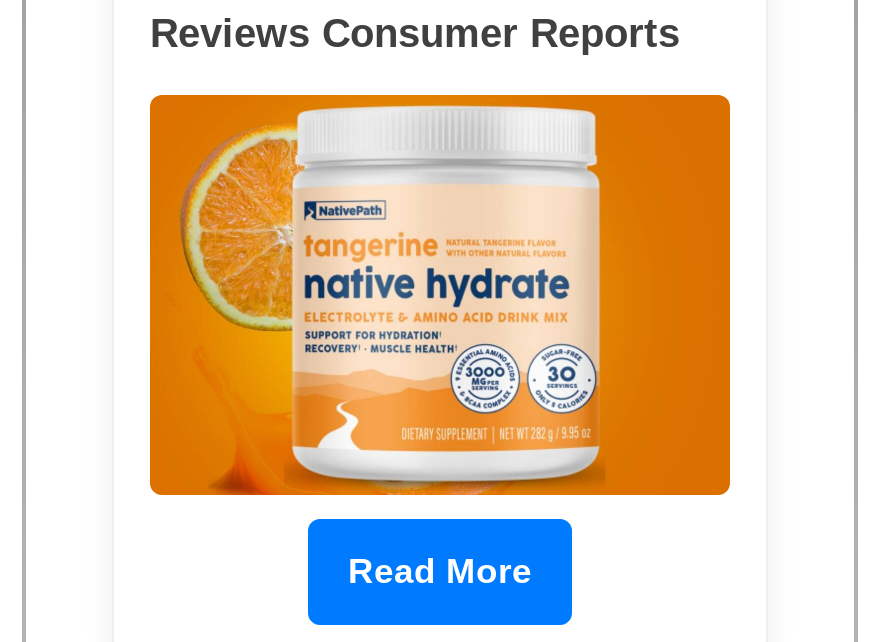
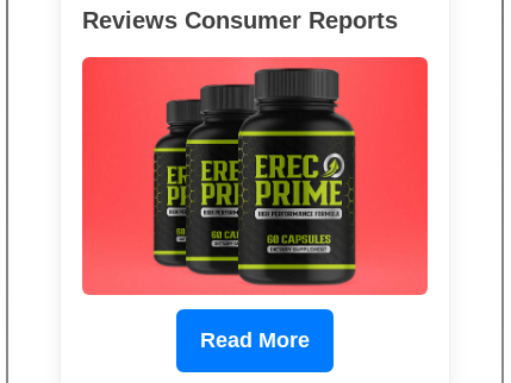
- [image]
+ [image]
